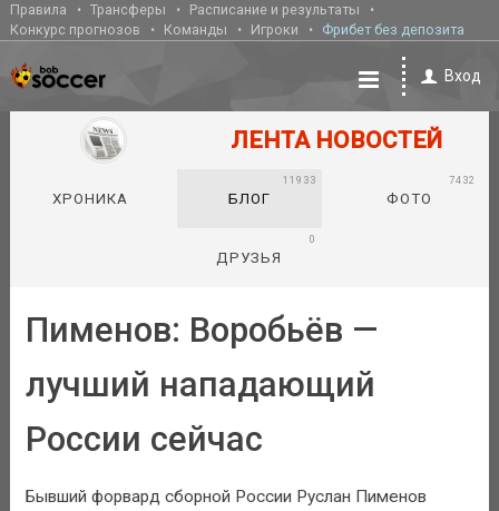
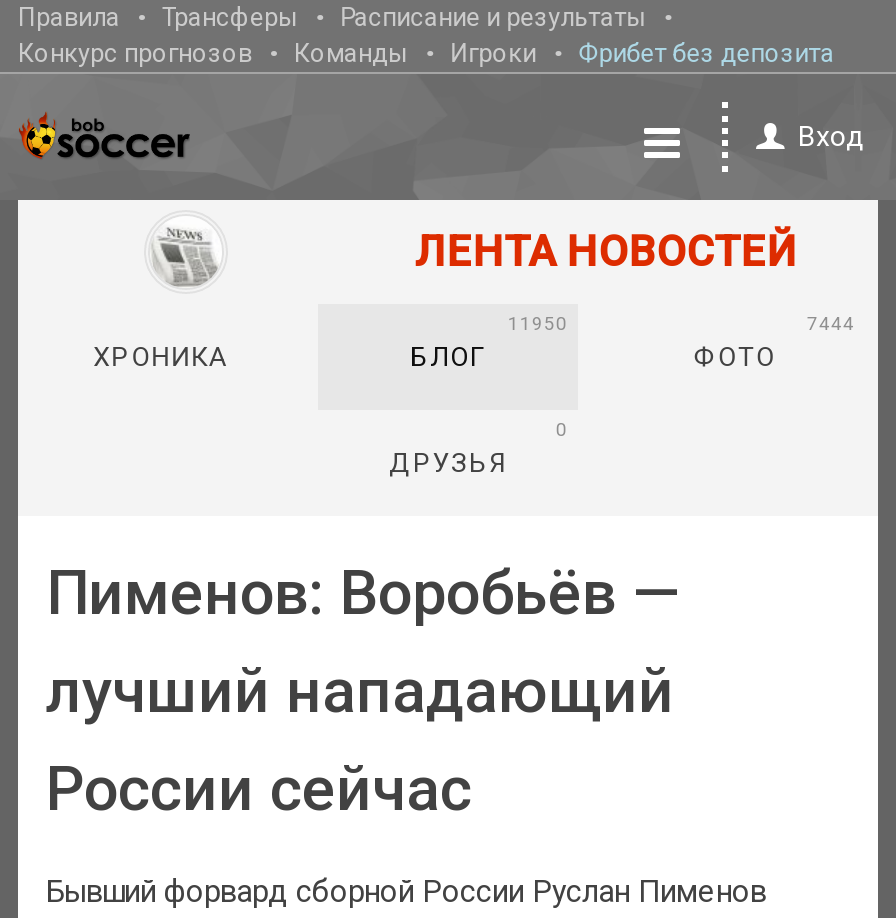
- 11933
+ 11950

- 7432
+ 7444
